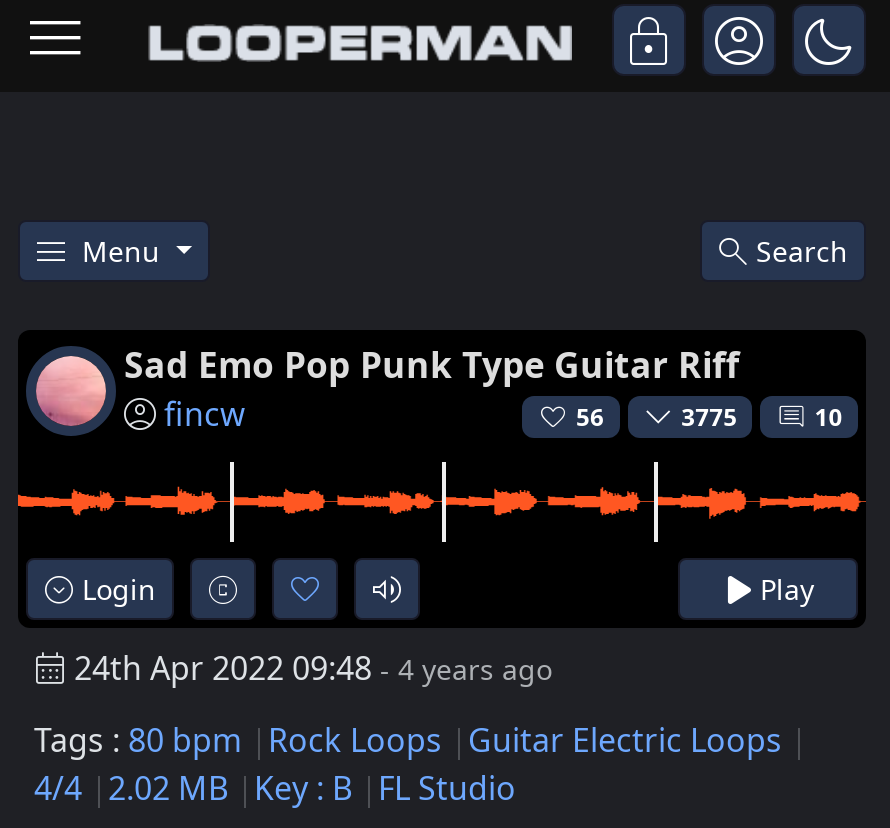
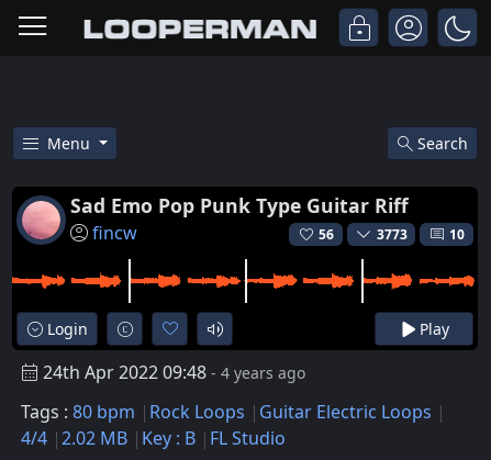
- 3775
+ 3773
